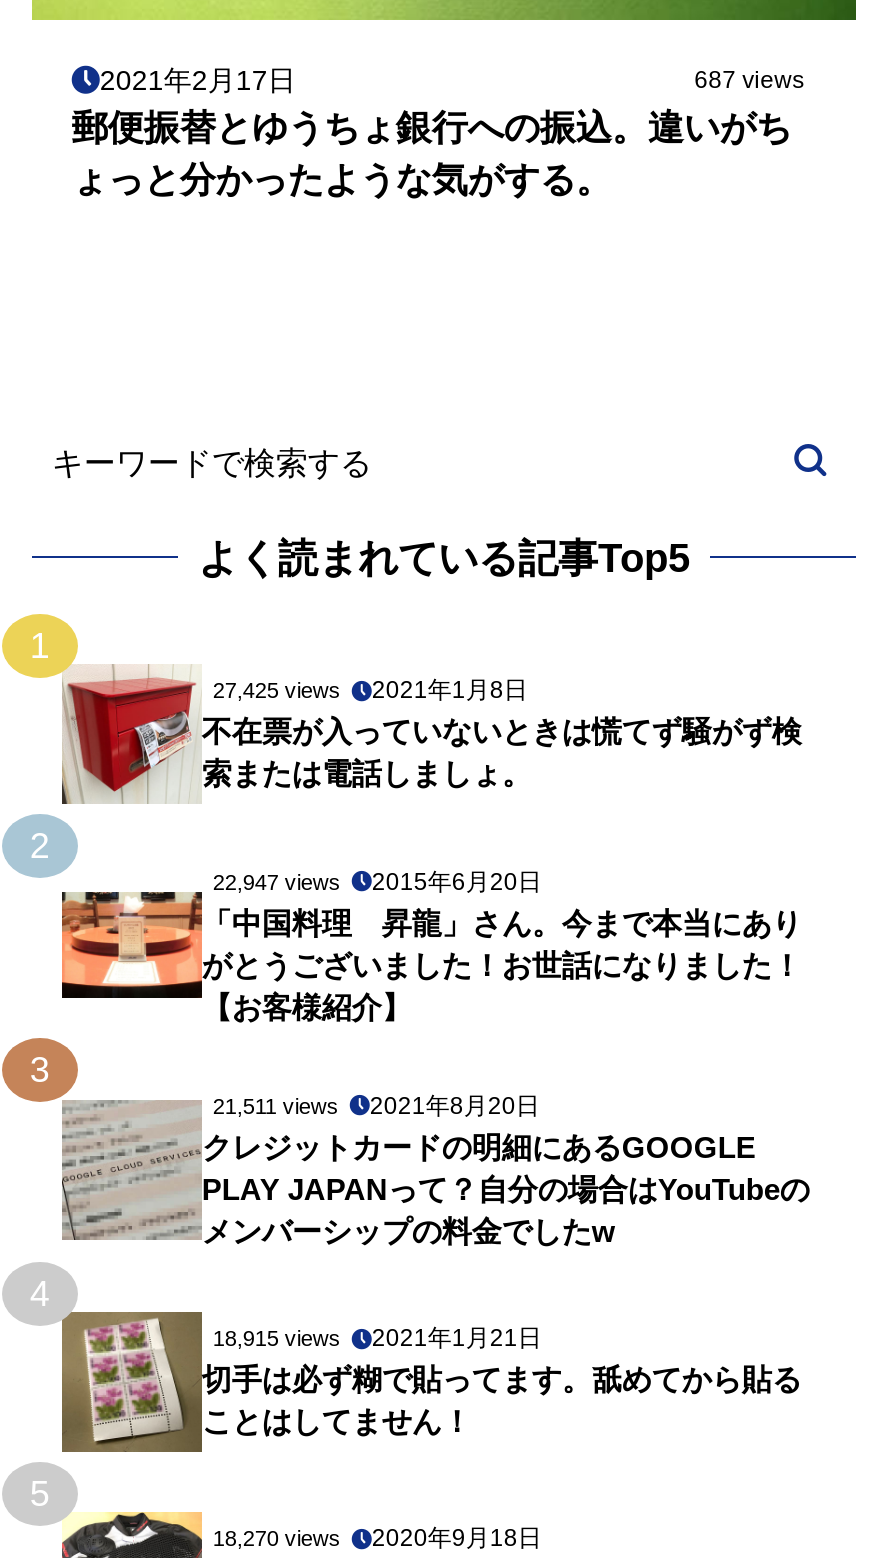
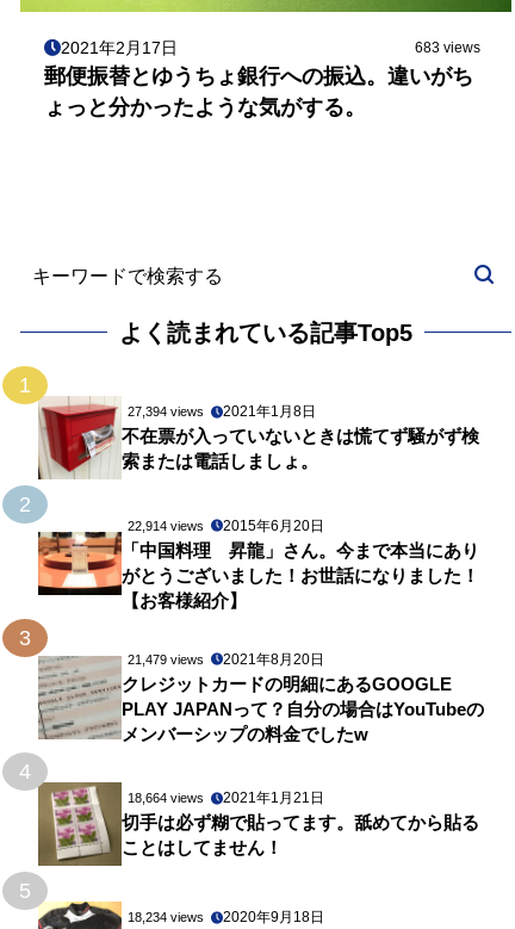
- 687 views
+ 683 views

- 27,425 views 2021年1月8日
+ 27,394 views 2021年1月8日

- 22,947 views 2015年6月20日
+ 22,914 views 2015年6月20日

- 21,511 views 2021年8月20日
+ 21,479 views 2021年8月20日

- 18,915 views 2021年1月21日
+ 18,664 views 2021年1月21日

- 18,270 views 2020年9月18日
+ 18,234 views 2020年9月18日
